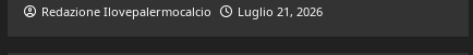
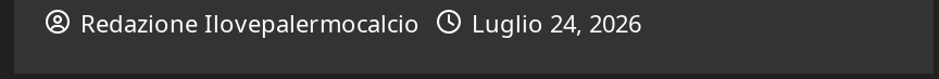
- Redazione Ilovepalermocalcio Luglio 21, 2026
+ Redazione Ilovepalermocalcio Luglio 24, 2026
